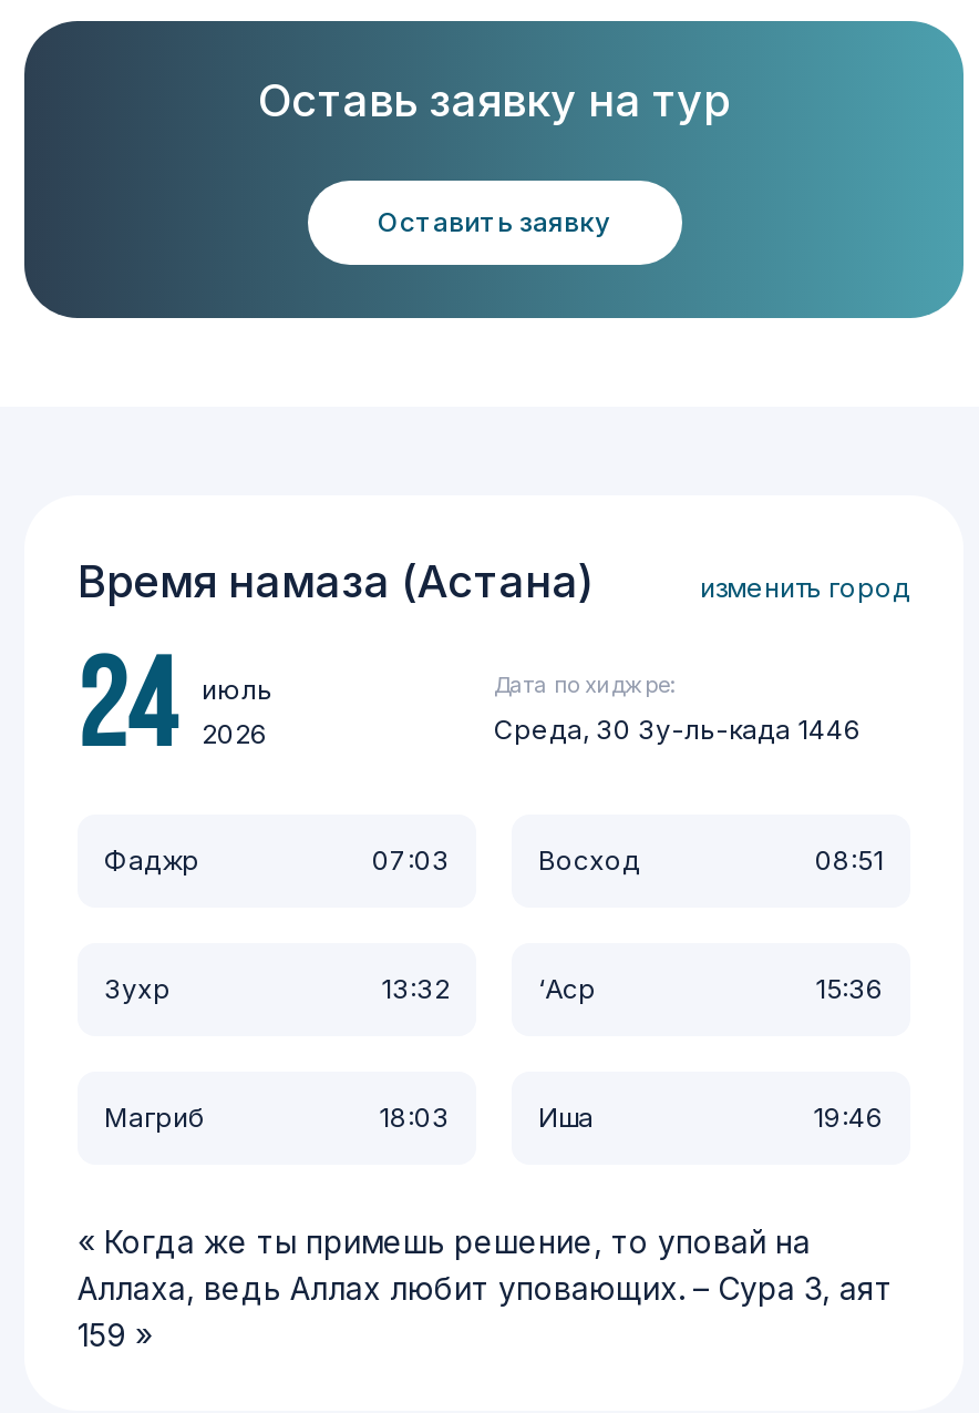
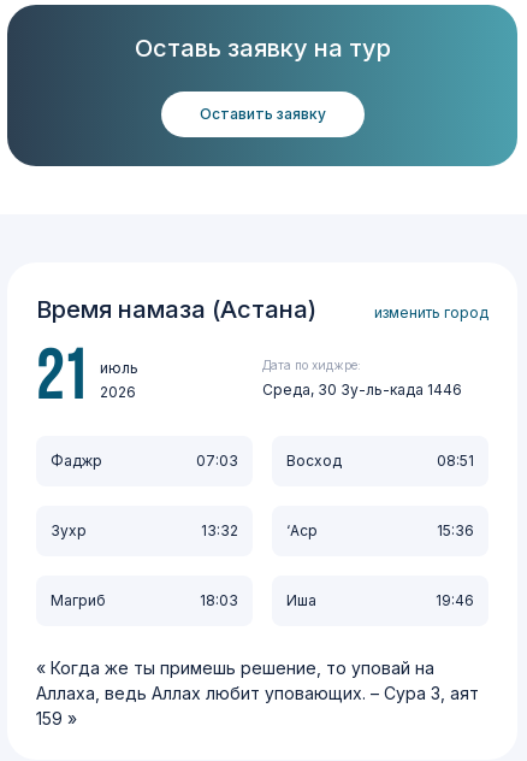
- 24 июль 2026
+ 21 июль 2026
